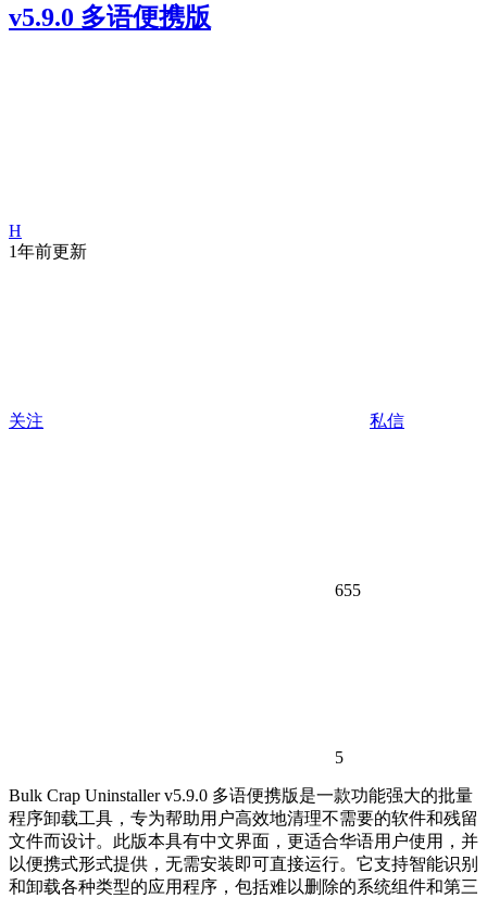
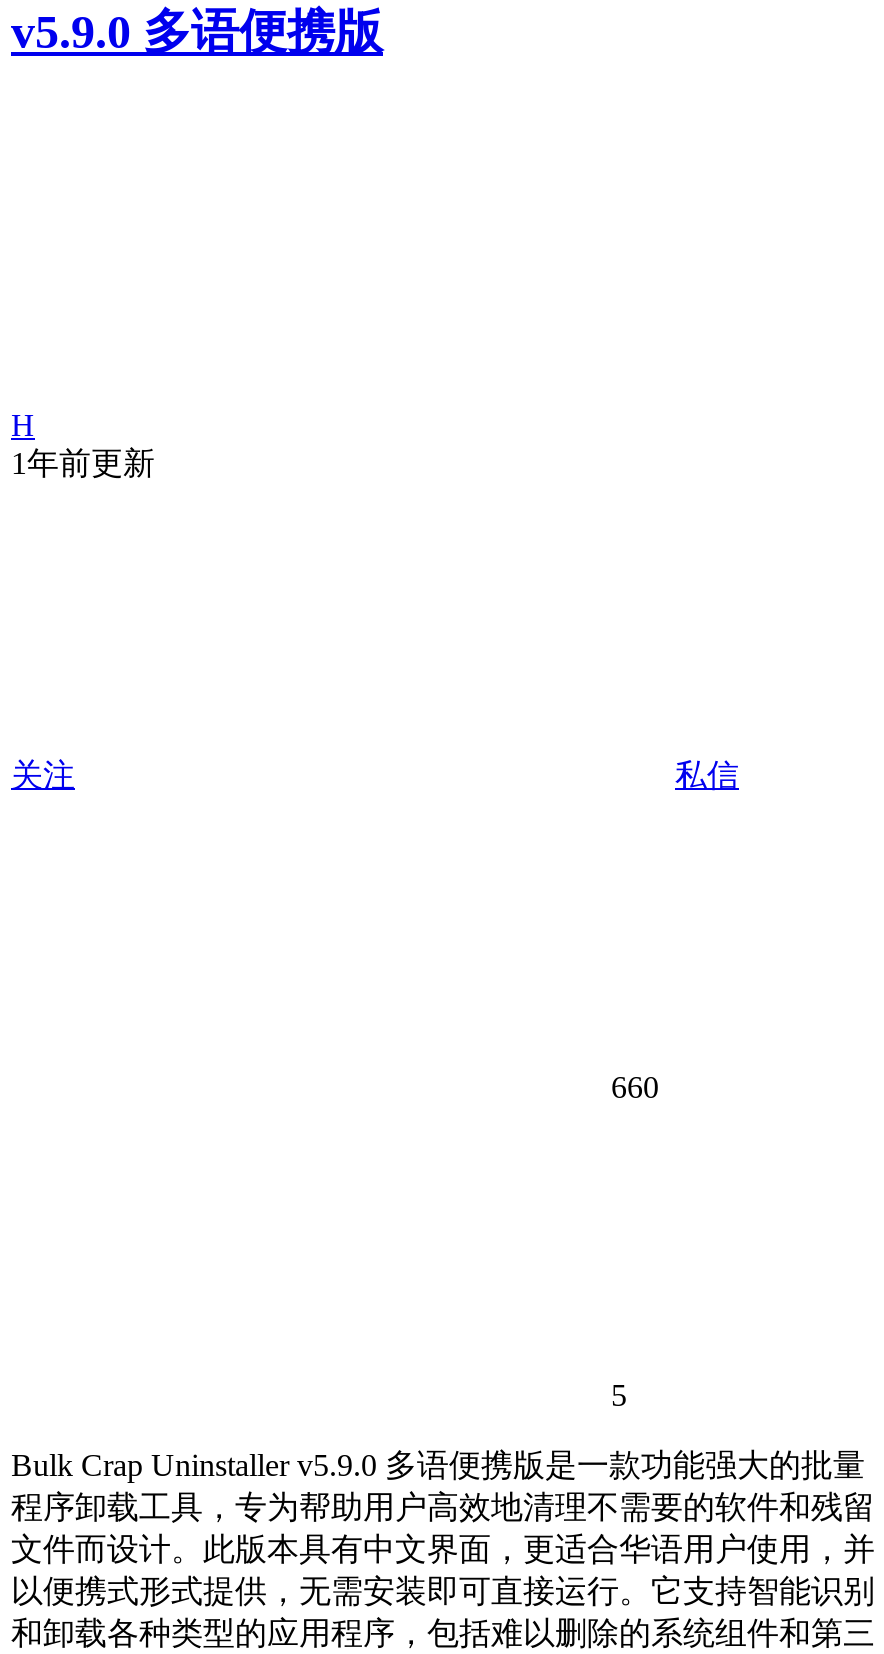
- 655
+ 660
